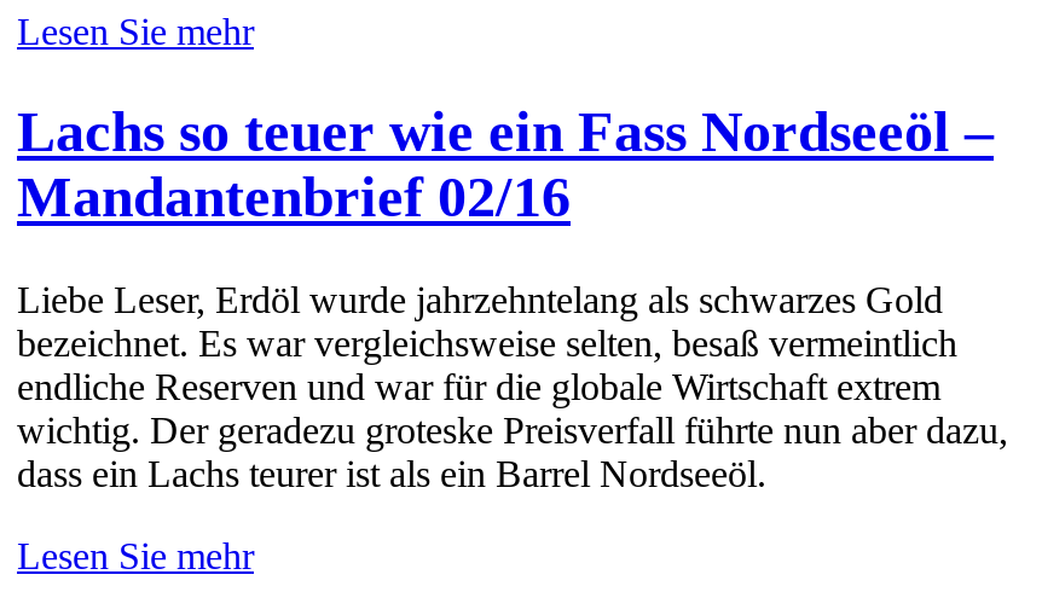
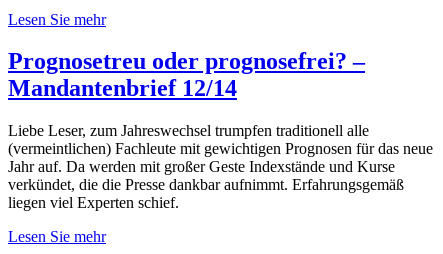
- Lachs so teuer wie ein Fass Nordseeöl –
- Mandantenbrief 02/16
+ Prognosetreu oder prognosefrei? –
+ Mandantenbrief 12/14

- Liebe Leser, Erdöl wurde jahrzehntelang als schwarzes Gold
- bezeichnet. Es war vergleichsweise selten, besaß vermeintlich
- endliche Reserven und war für die globale Wirtschaft extrem
- wichtig. Der geradezu groteske Preisverfall führte nun aber dazu,
- dass ein Lachs teurer ist als ein Barrel Nordseeöl.
+ Liebe Leser, zum Jahreswechsel trumpfen traditionell alle
+ (vermeintlichen) Fachleute mit gewichtigen Prognosen für das neue
+ Jahr auf. Da werden mit großer Geste Indexstände und Kurse
+ verkündet, die die Presse dankbar aufnimmt. Erfahrungsgemäß
+ liegen viel Experten schief.
